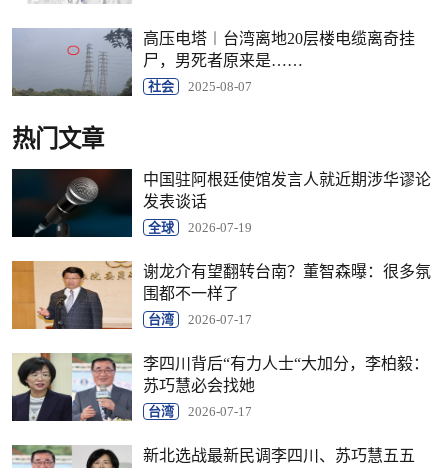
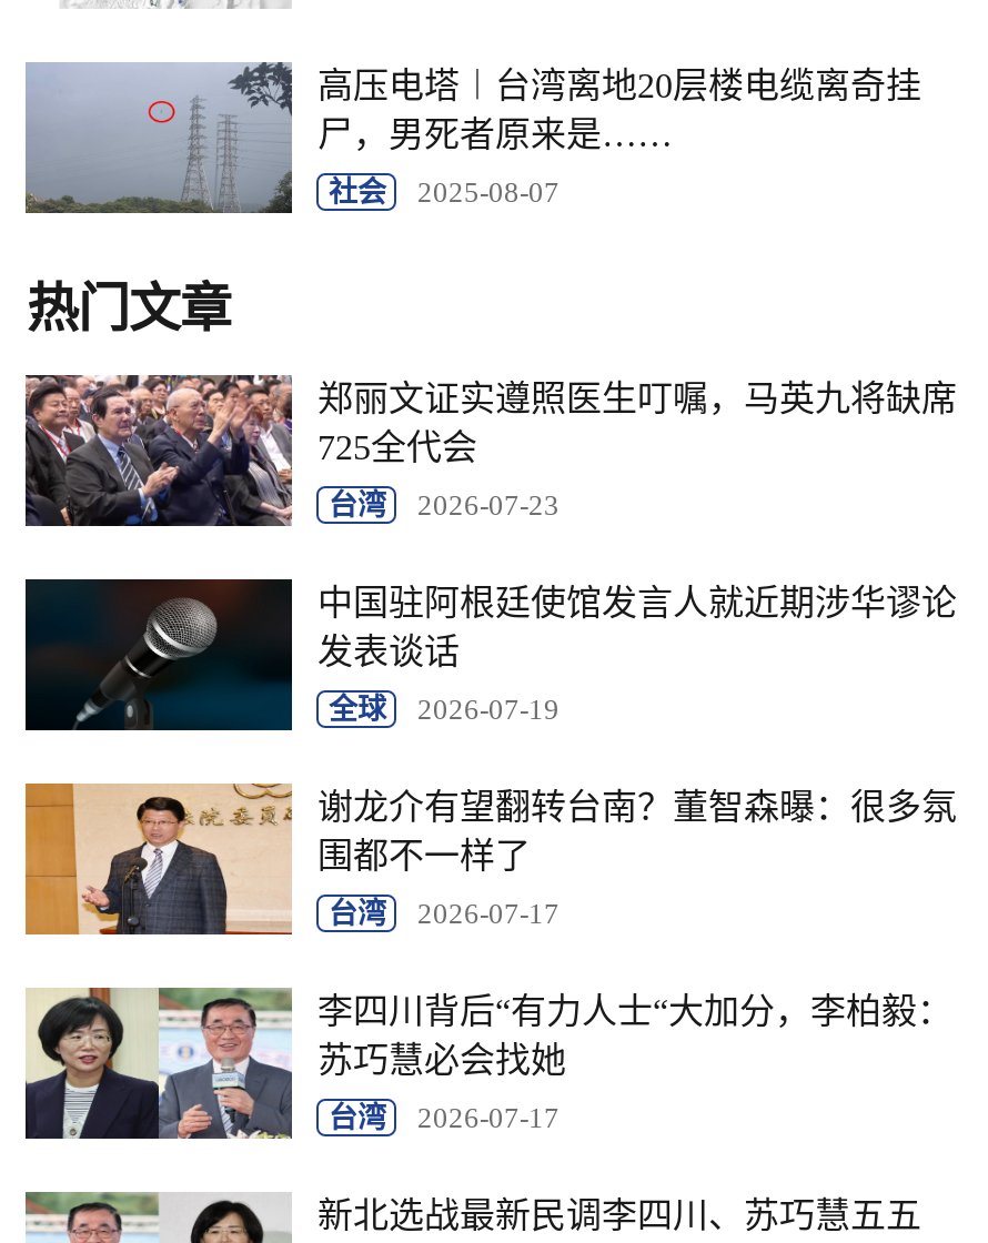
+ [image]
+ 郑丽文证实遵照医生叮嘱，马英九将缺席
+ 725全代会
+ 台湾
+ 2026-07-23
